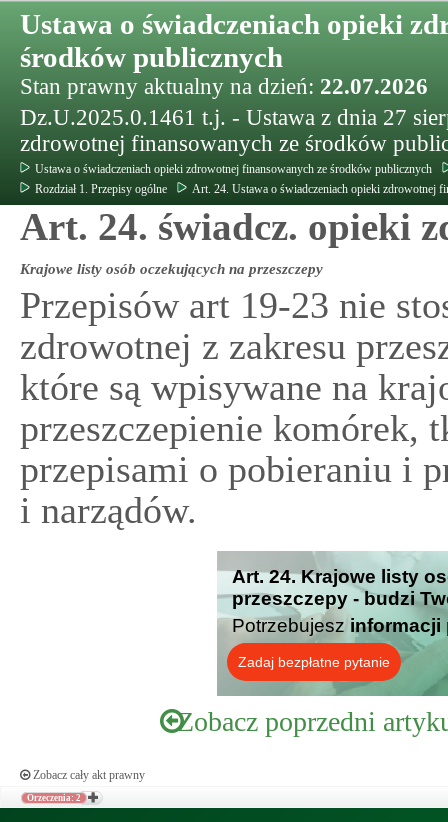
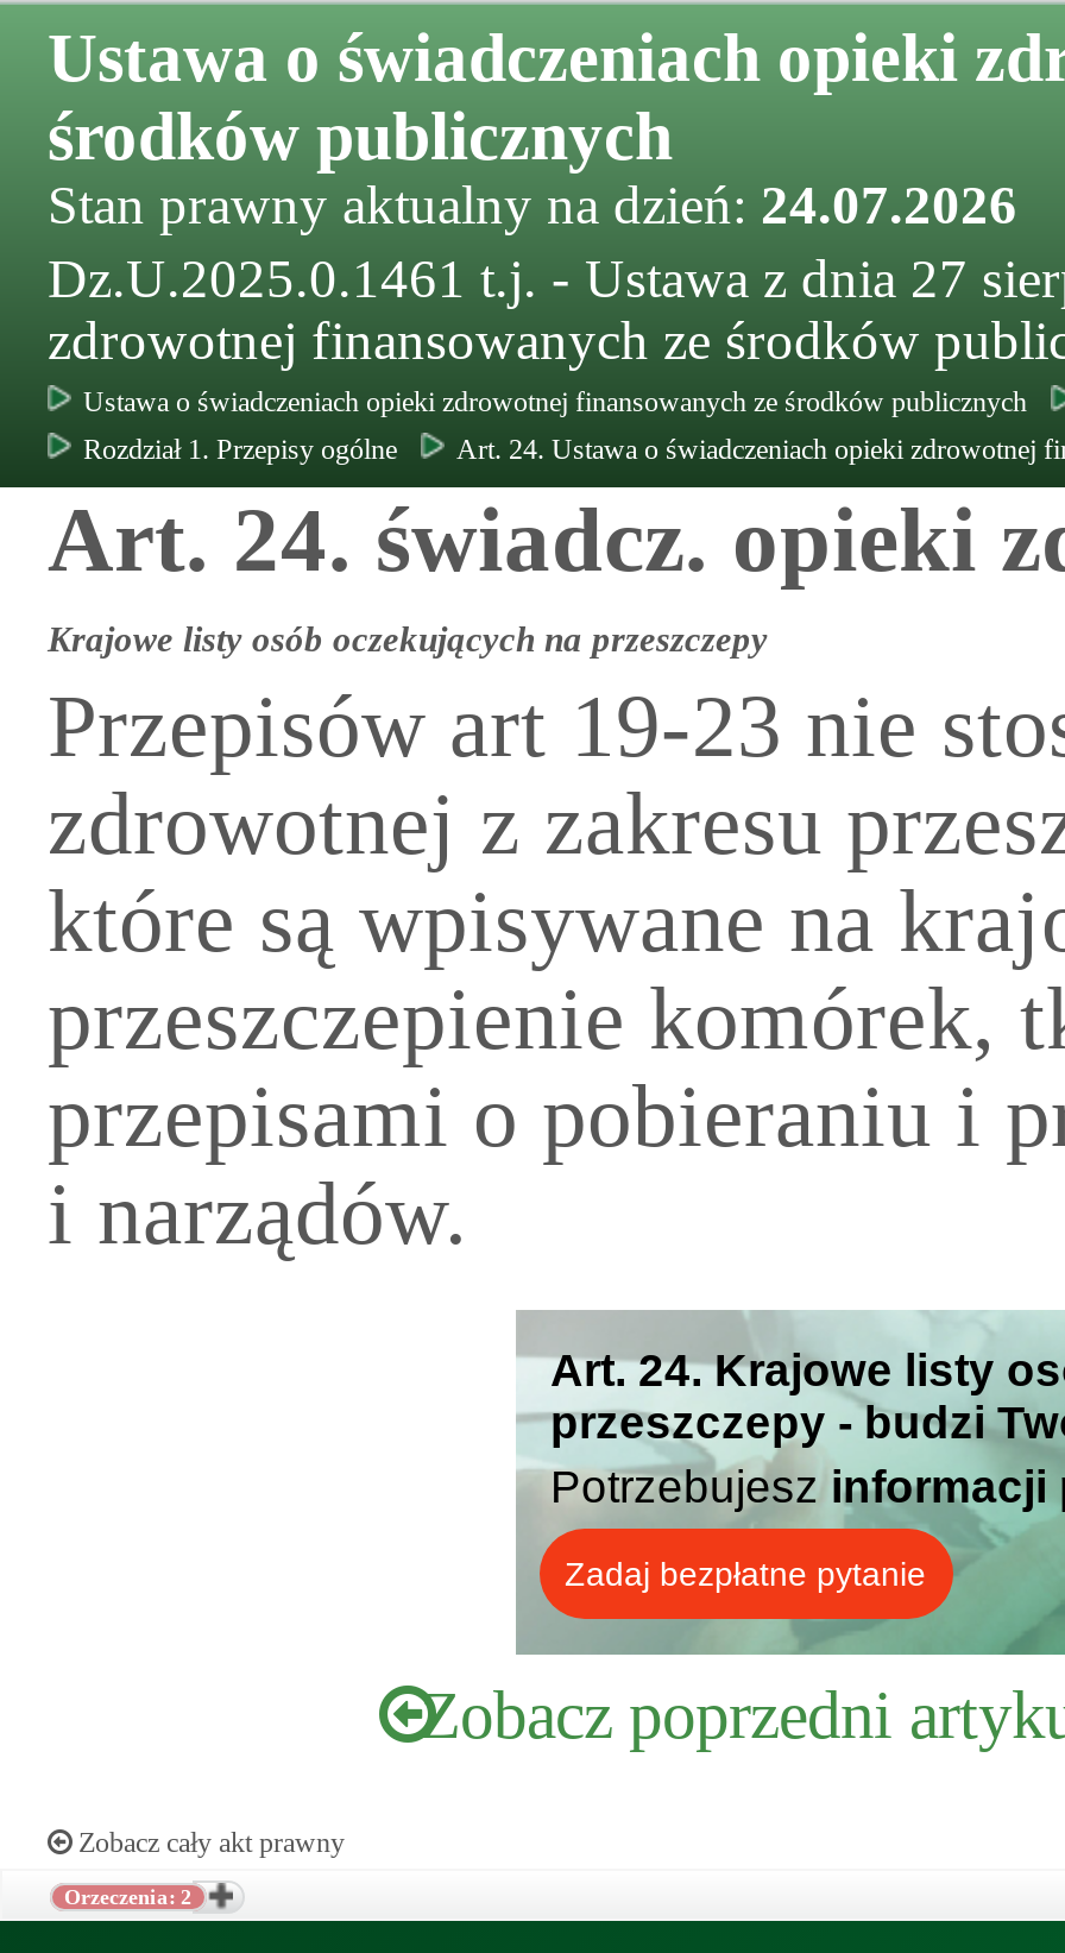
- Stan prawny aktualny na dzień: 22.07.2026
+ Stan prawny aktualny na dzień: 24.07.2026
